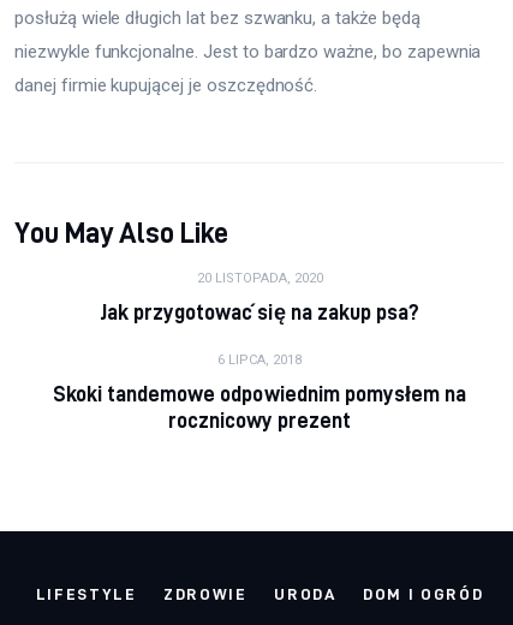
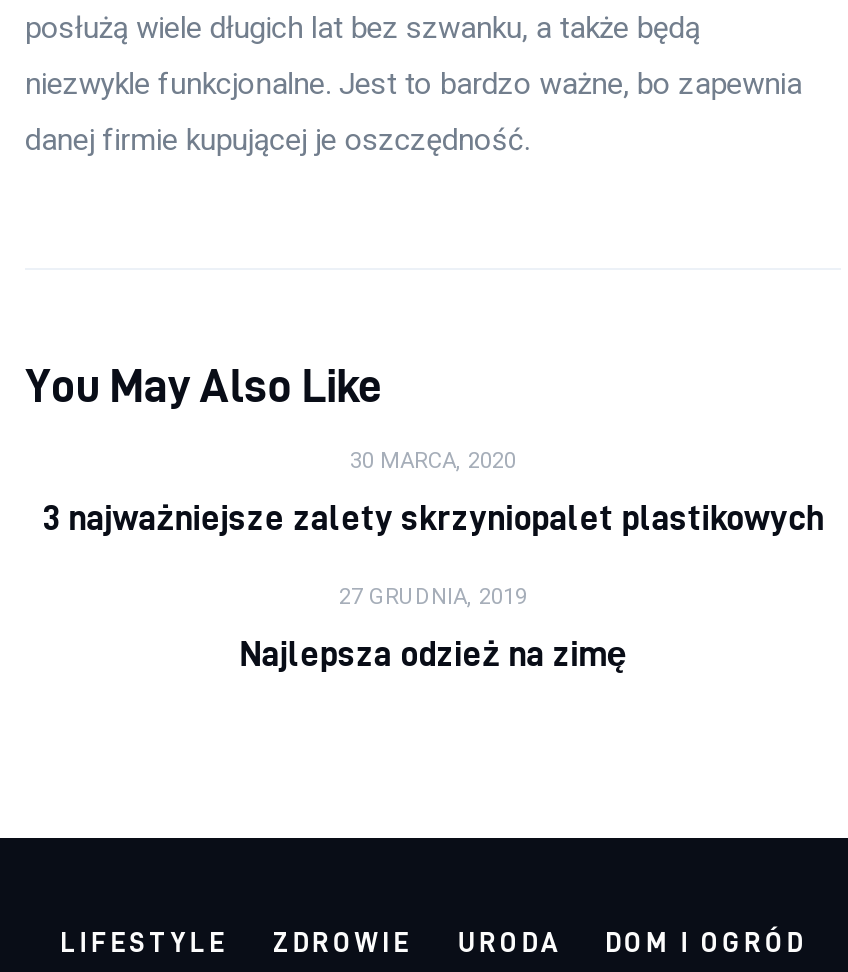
- 20 LISTOPADA, 2020
+ 30 MARCA, 2020

- Jak przygotować się na zakup psa?
+ 3 najważniejsze zalety skrzyniopalet plastikowych

- 6 LIPCA, 2018
+ 27 GRUDNIA, 2019

- Skoki tandemowe odpowiednim pomysłem na
- rocznicowy prezent
+ Najlepsza odzież na zimę
